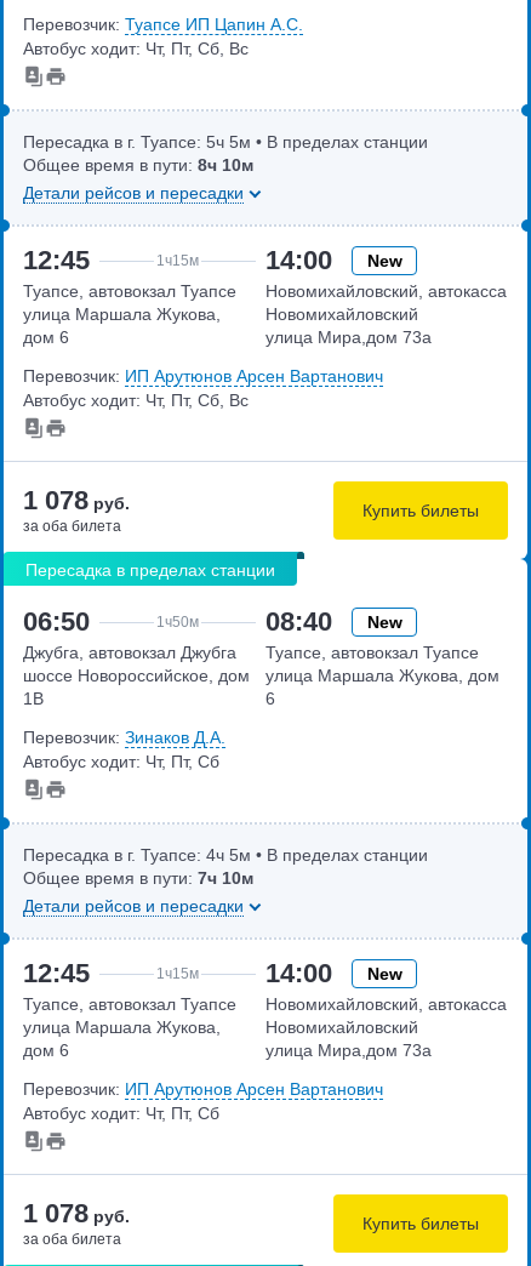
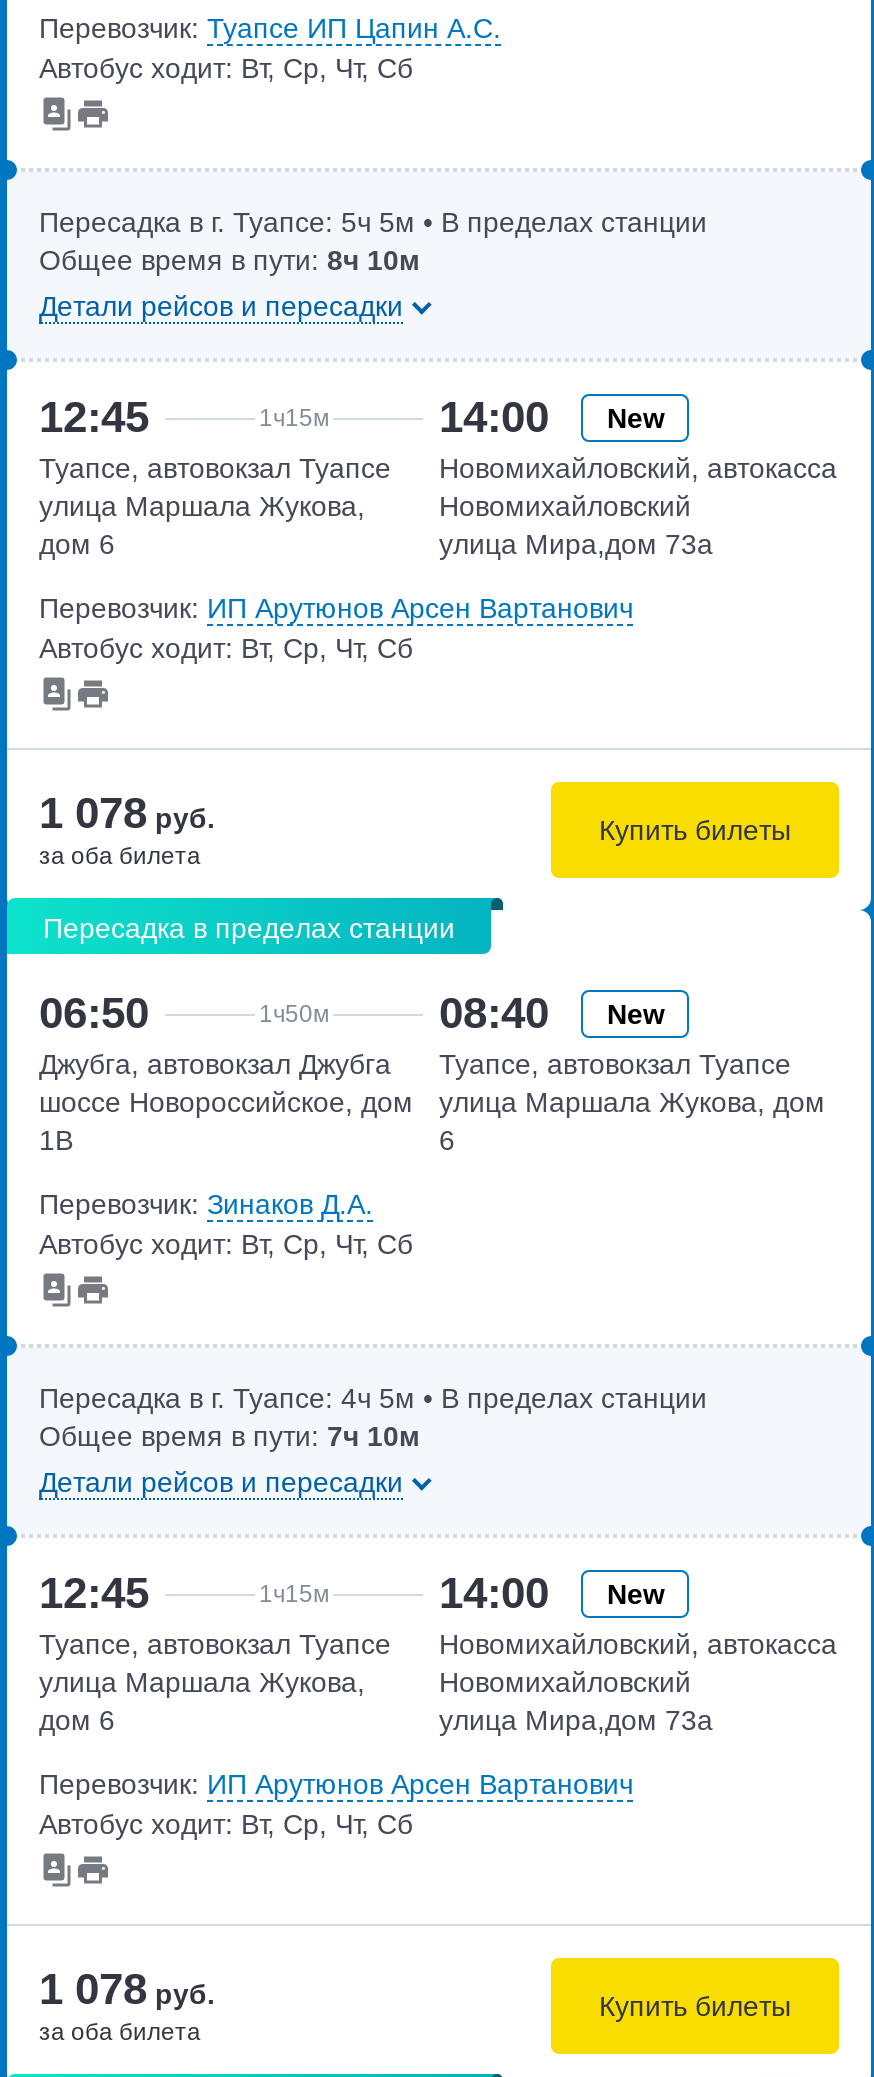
- Автобус ходит: Чт, Пт, Сб, Вс
+ Автобус ходит: Вт, Ср, Чт, Сб

- Автобус ходит: Чт, Пт, Сб, Вс
+ Автобус ходит: Вт, Ср, Чт, Сб

- Автобус ходит: Чт, Пт, Сб
+ Автобус ходит: Вт, Ср, Чт, Сб

- Автобус ходит: Чт, Пт, Сб
+ Автобус ходит: Вт, Ср, Чт, Сб
